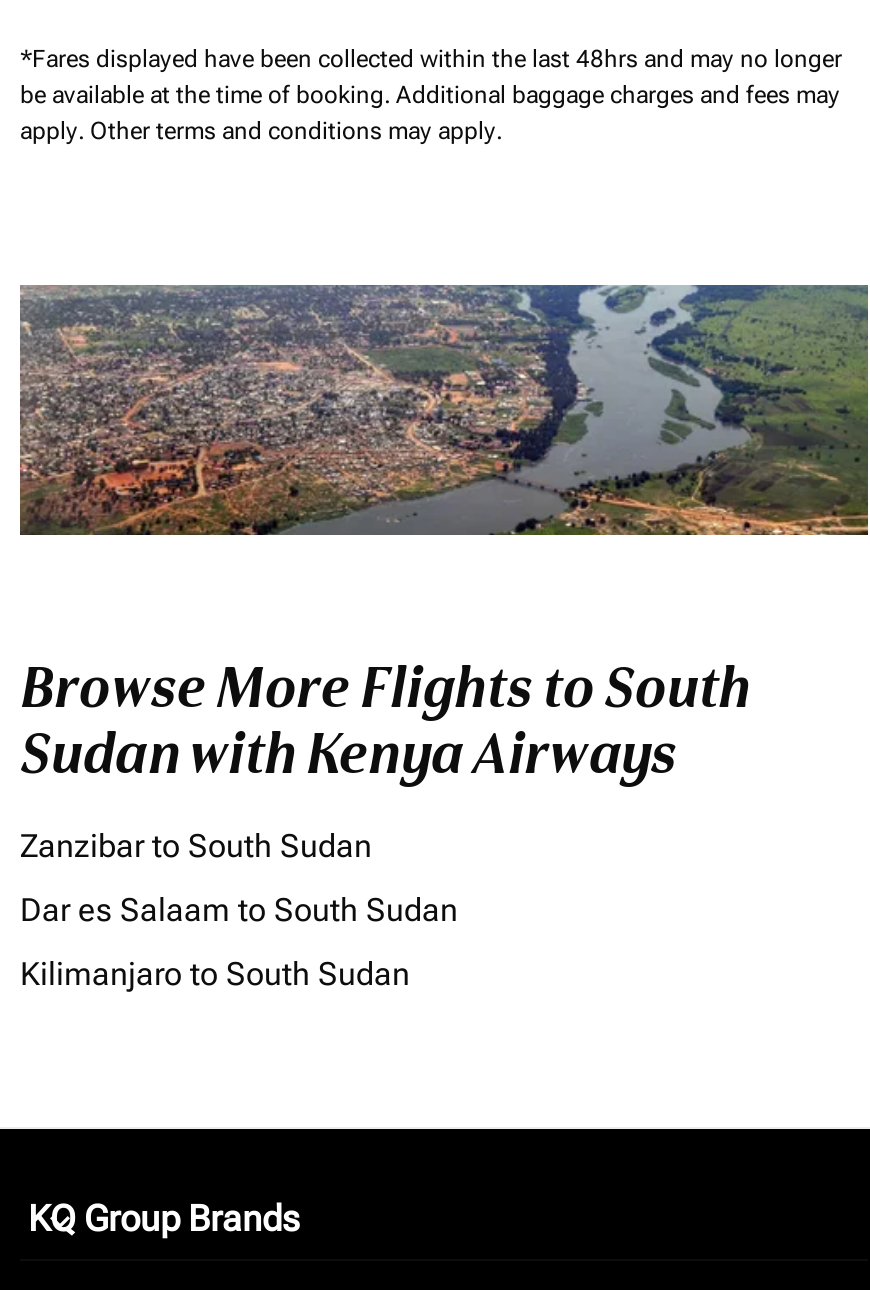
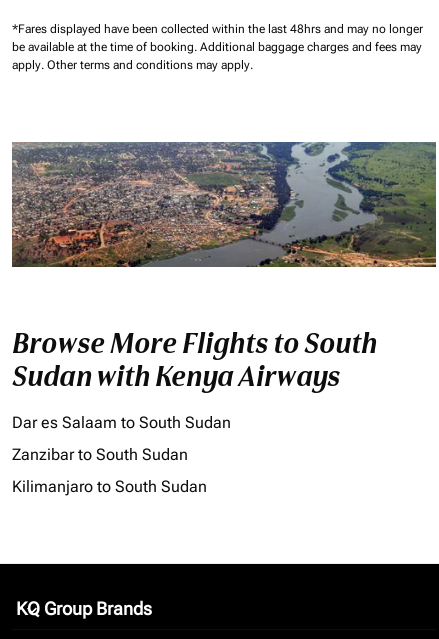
moved down: Zanzibar to South Sudan

moved up: Dar es Salaam to South Sudan
